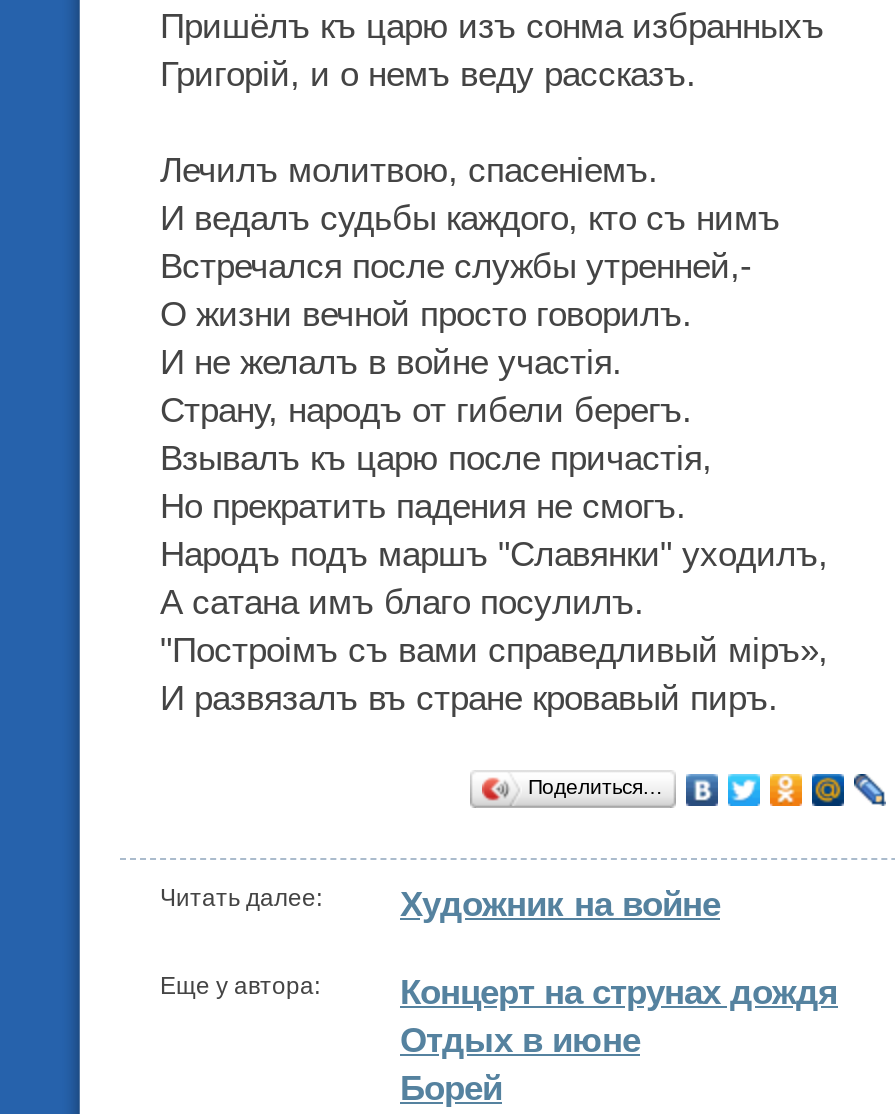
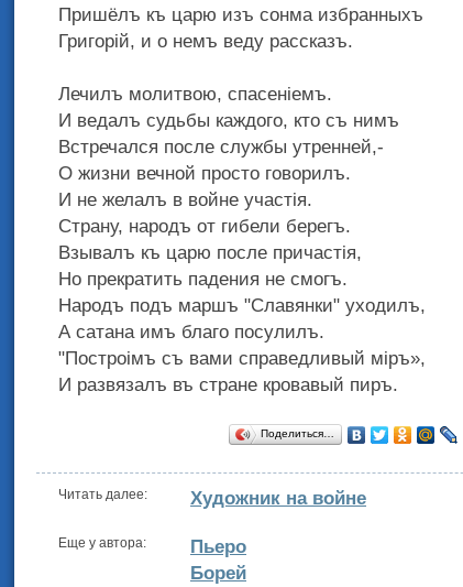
- Концерт на струнах дождя
- Отдых в июне
+ Пьеро
